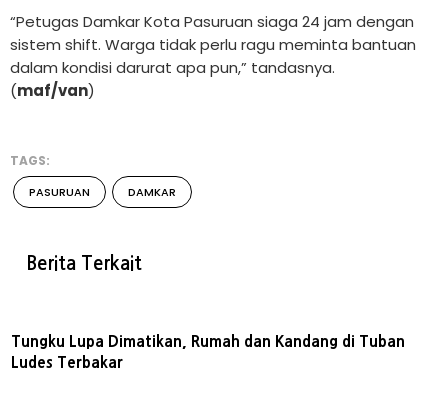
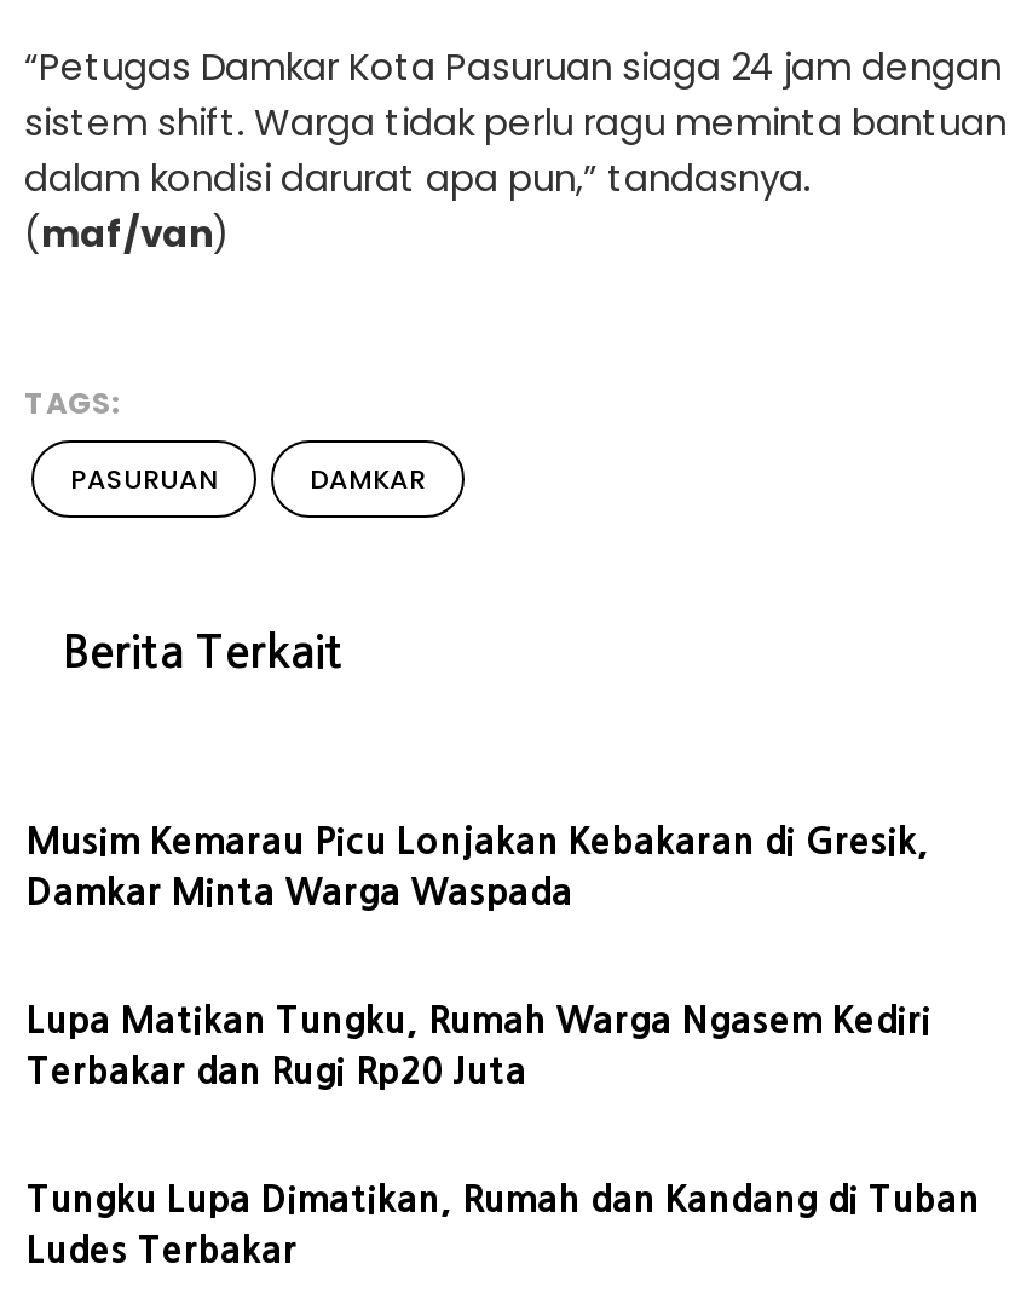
+ Musim Kemarau Picu Lonjakan Kebakaran di Gresik,
+ Damkar Minta Warga Waspada

+ Lupa Matikan Tungku, Rumah Warga Ngasem Kediri
+ Terbakar dan Rugi Rp20 Juta
